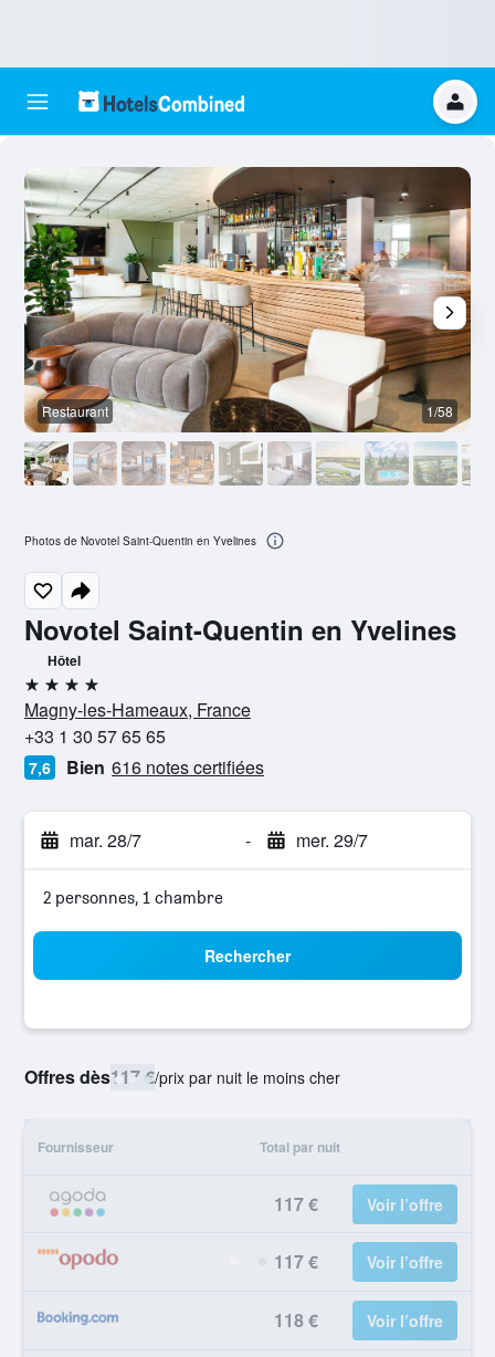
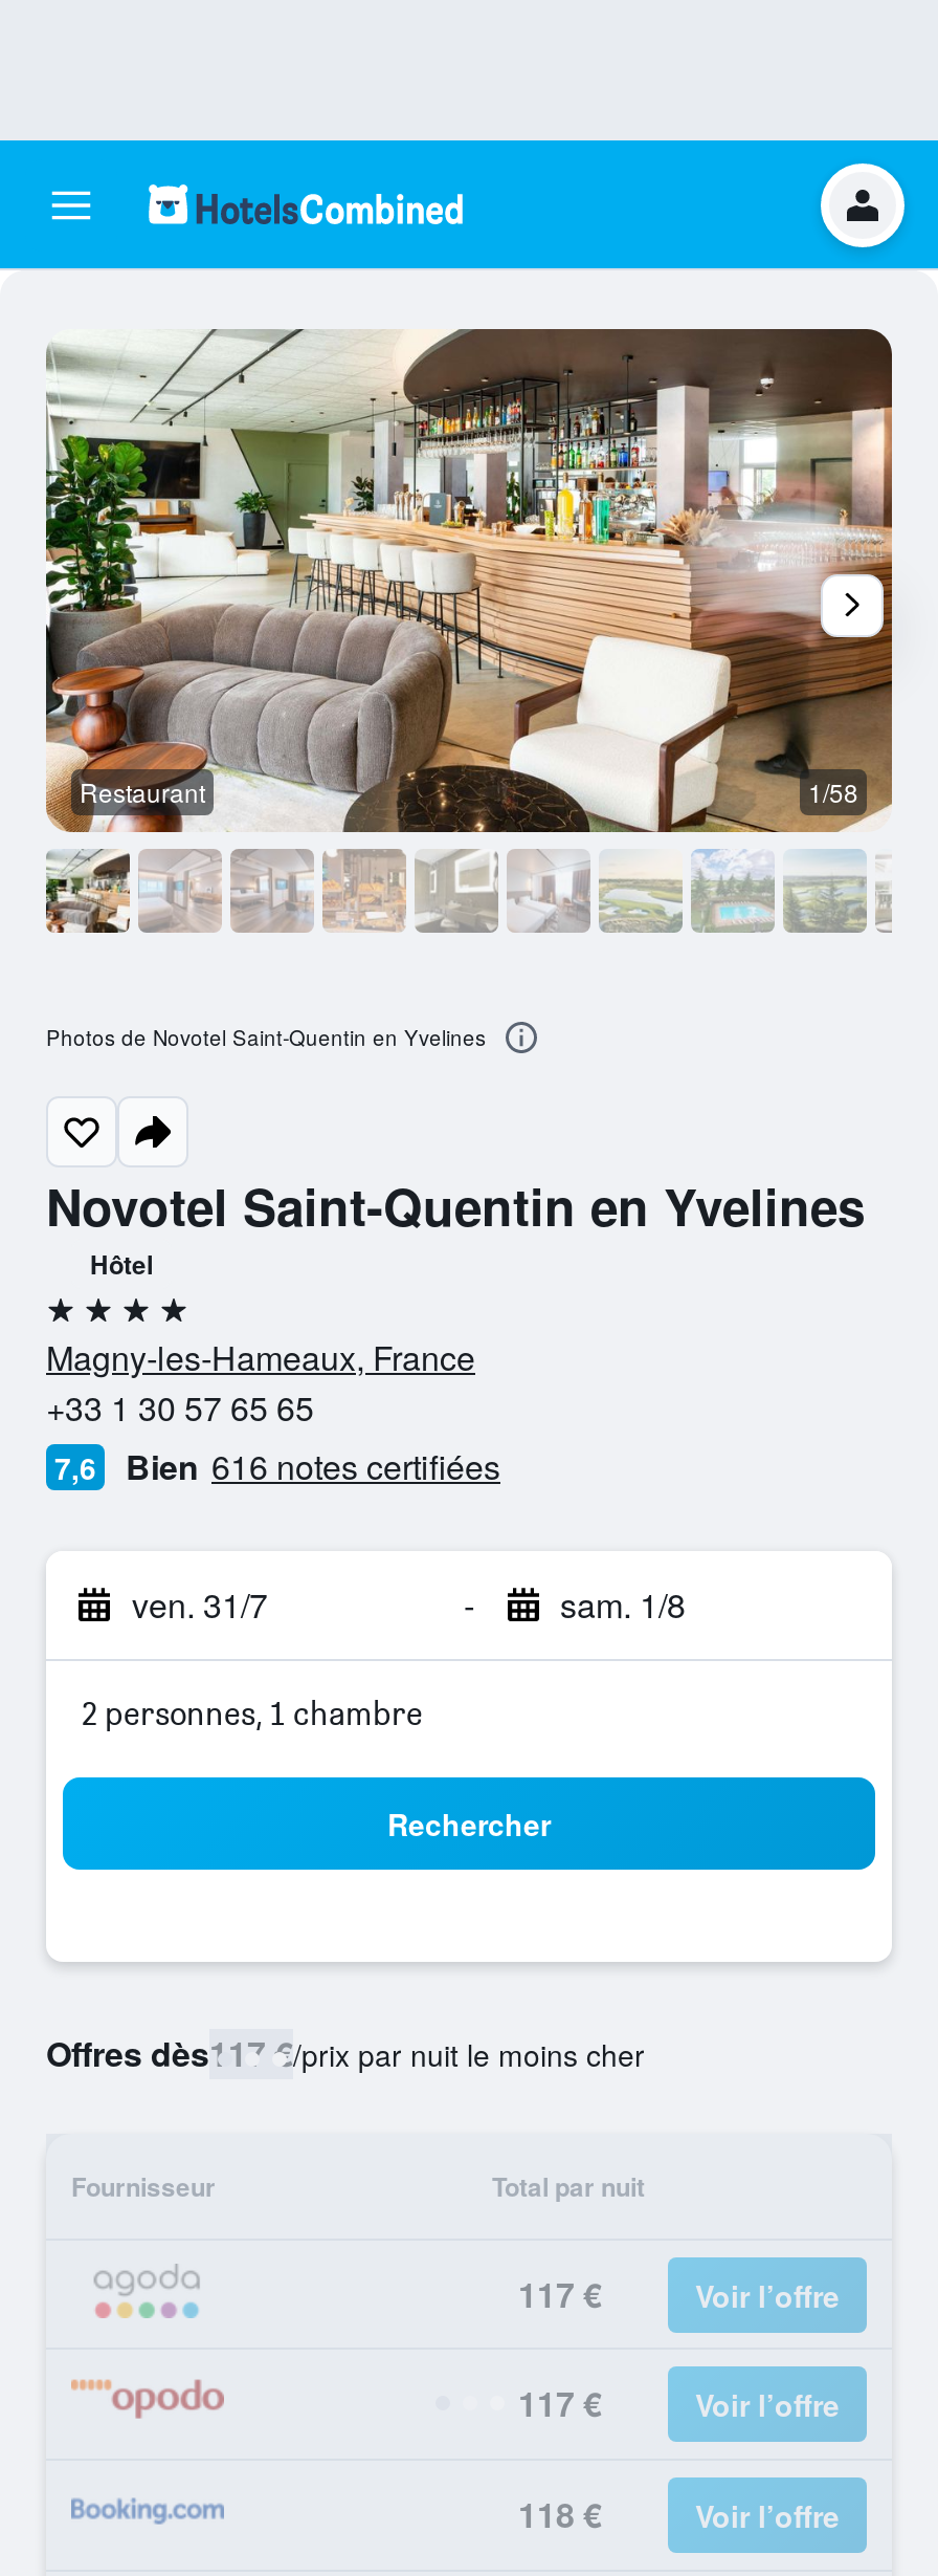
- mar. 28/7
+ ven. 31/7

- mer. 29/7
+ sam. 1/8
